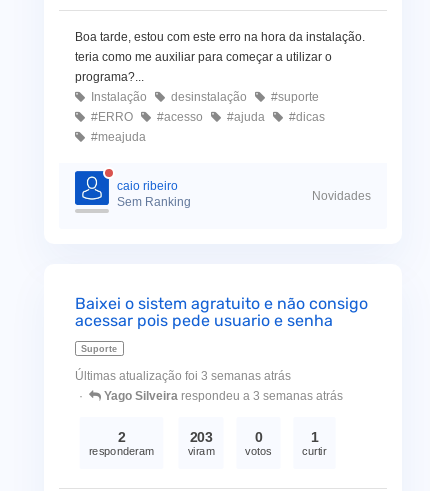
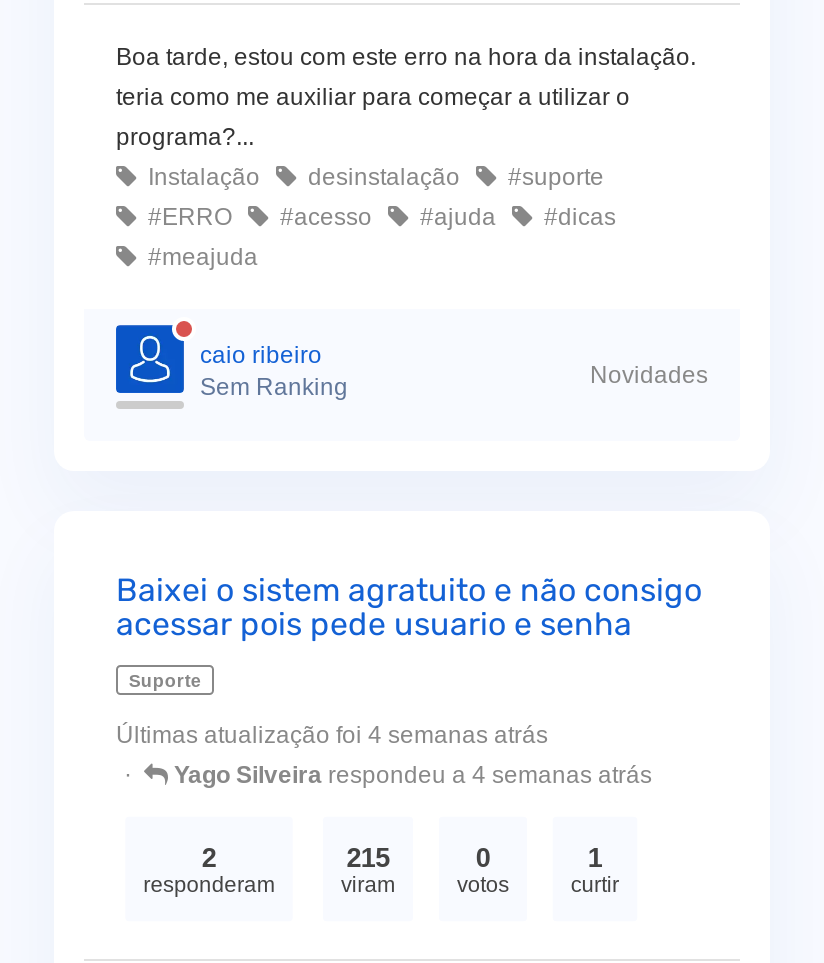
- Últimas atualização foi 3 semanas atrás
+ Últimas atualização foi 4 semanas atrás

- Yago Silveira respondeu a 3 semanas atrás
+ Yago Silveira respondeu a 4 semanas atrás

- 203
+ 215
